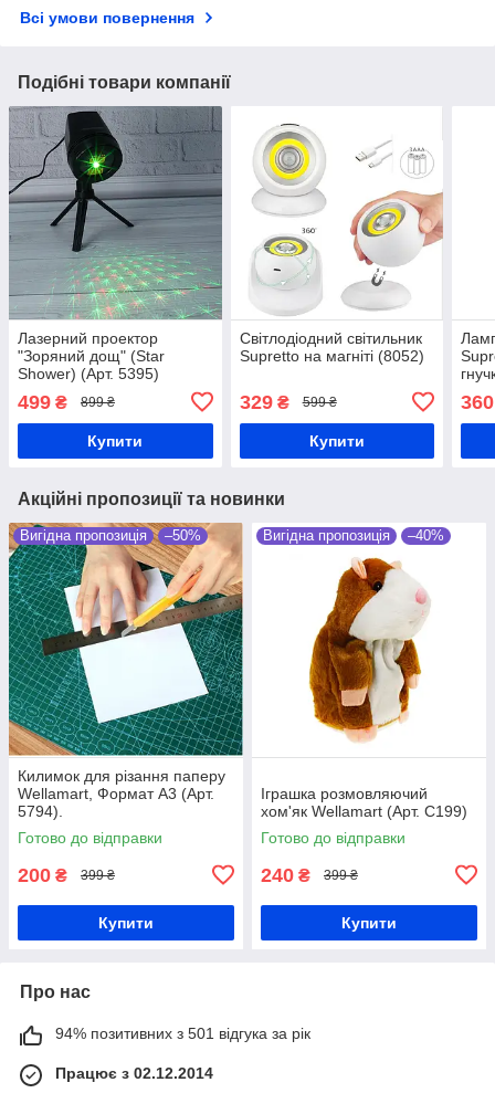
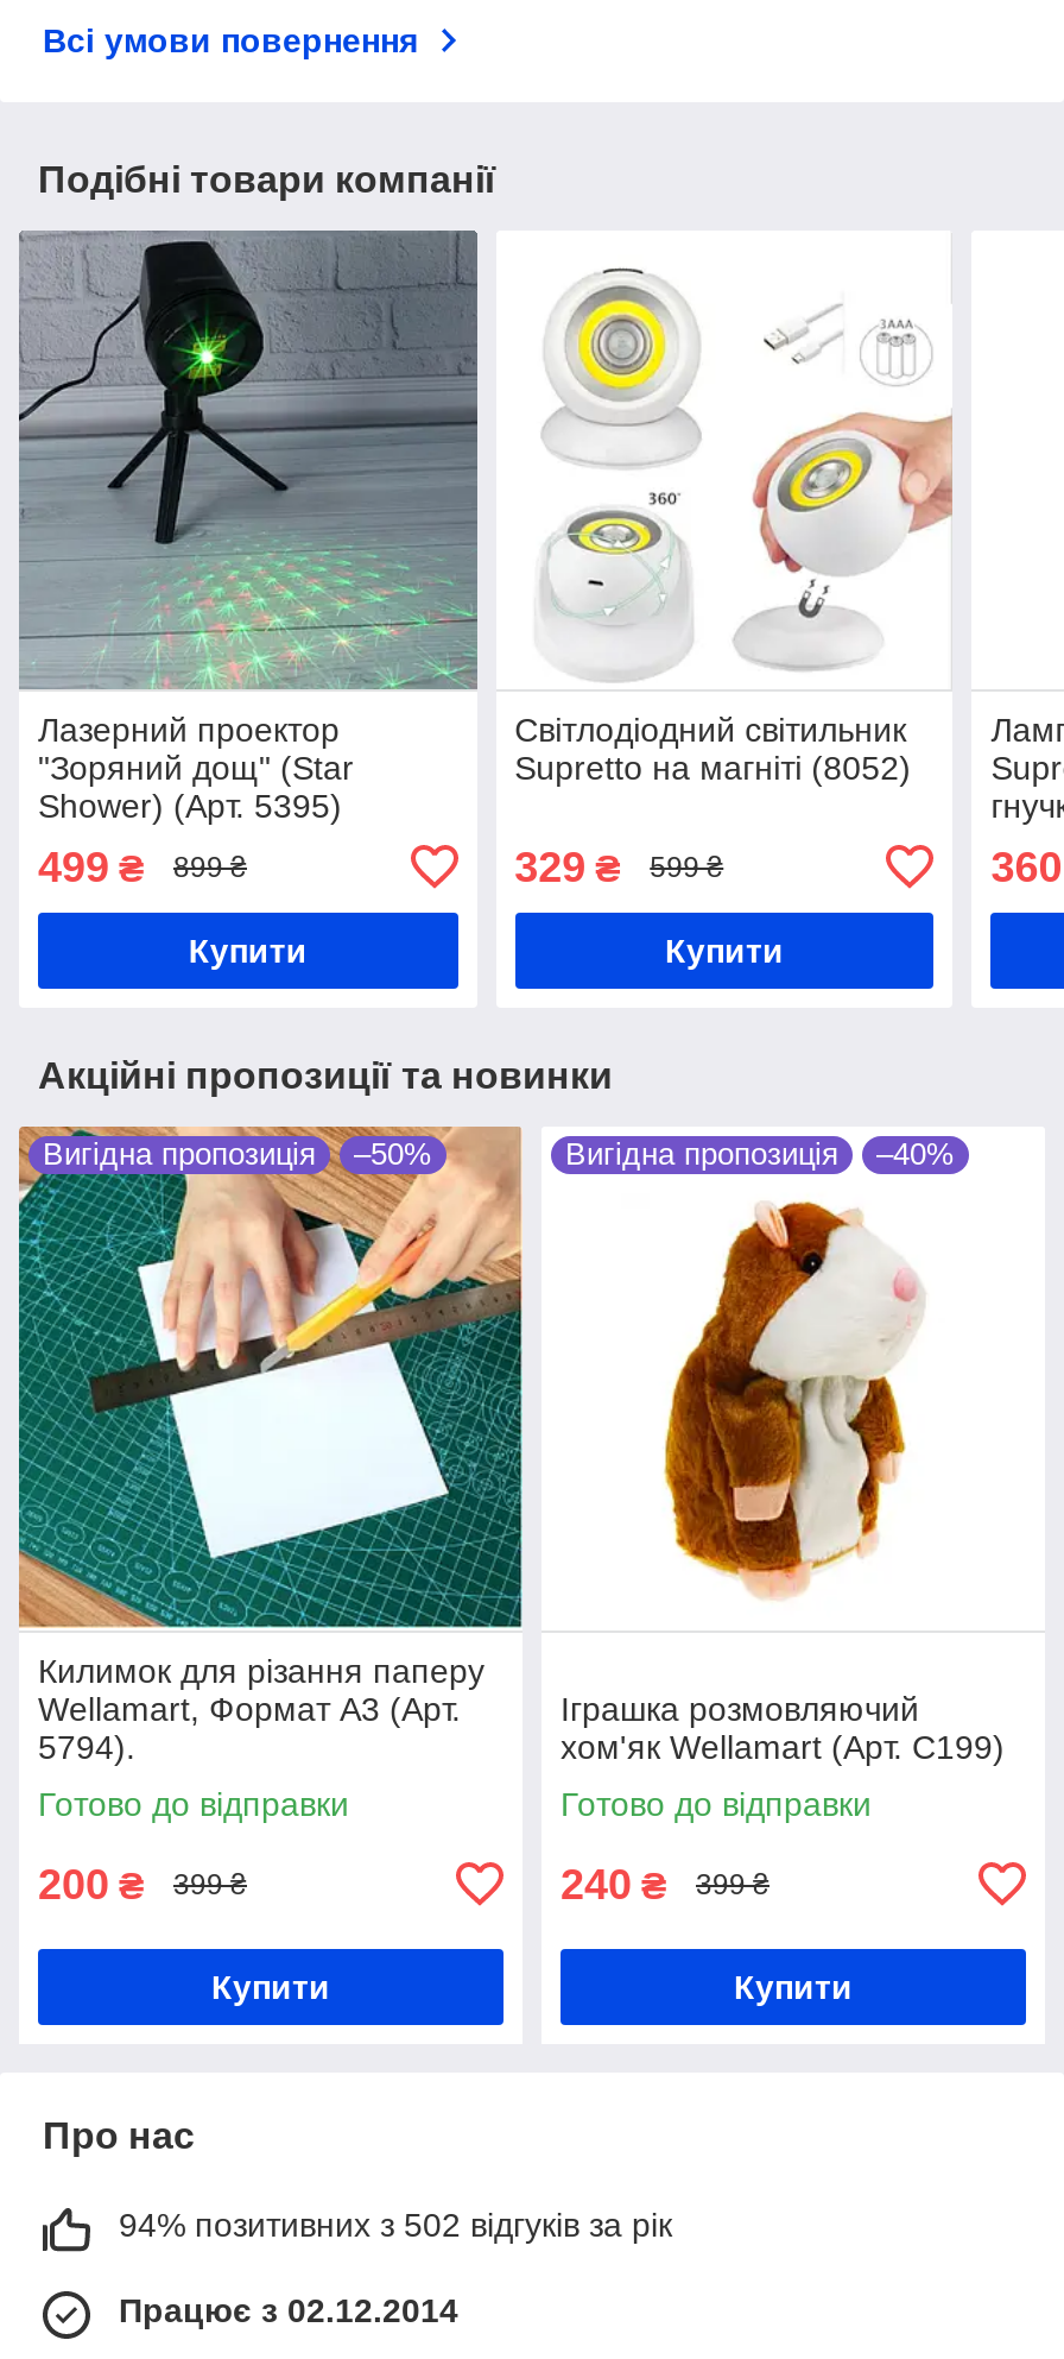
- 94% позитивних з 501 відгука за рік
+ 94% позитивних з 502 відгуків за рік
